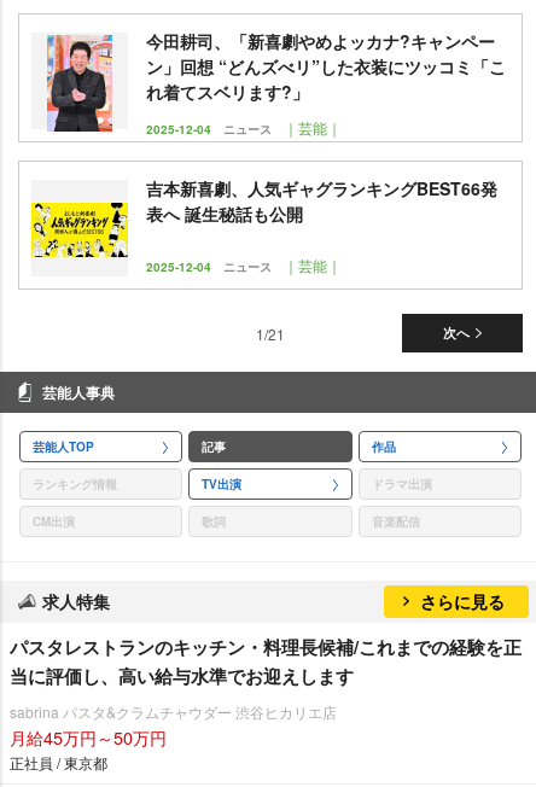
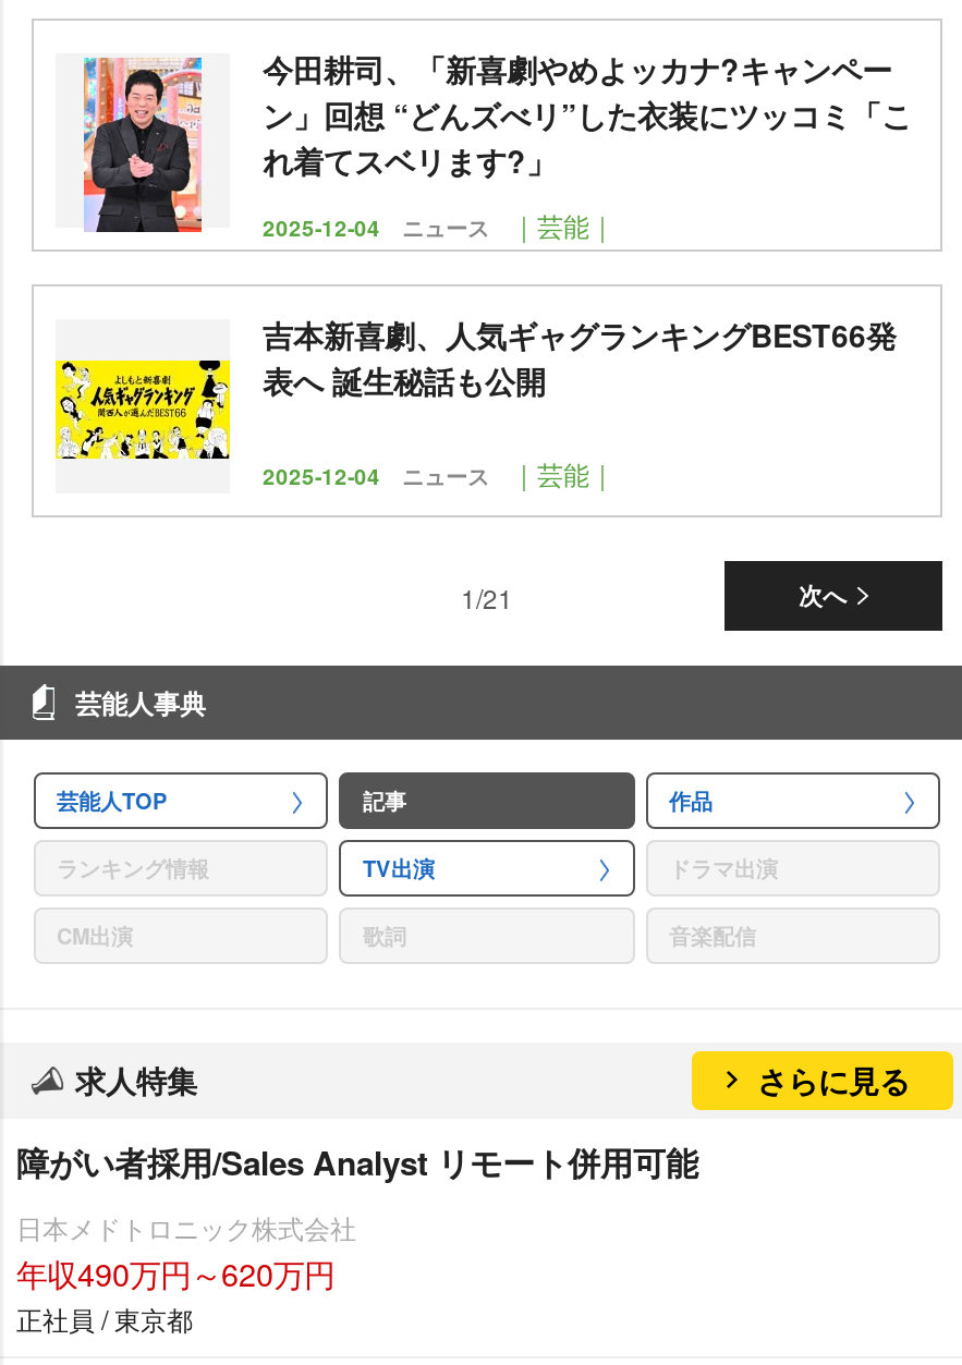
- パスタレストランのキッチン・料理長候補/これまでの経験を正
- 当に評価し、高い給与水準でお迎えします
+ 障がい者採用/Sales Analyst リモート併用可能

- sabrina パスタ&クラムチャウダー 渋谷ヒカリエ店
- 月給45万円～50万円
+ 日本メドトロニック株式会社
+ 年収490万円～620万円
